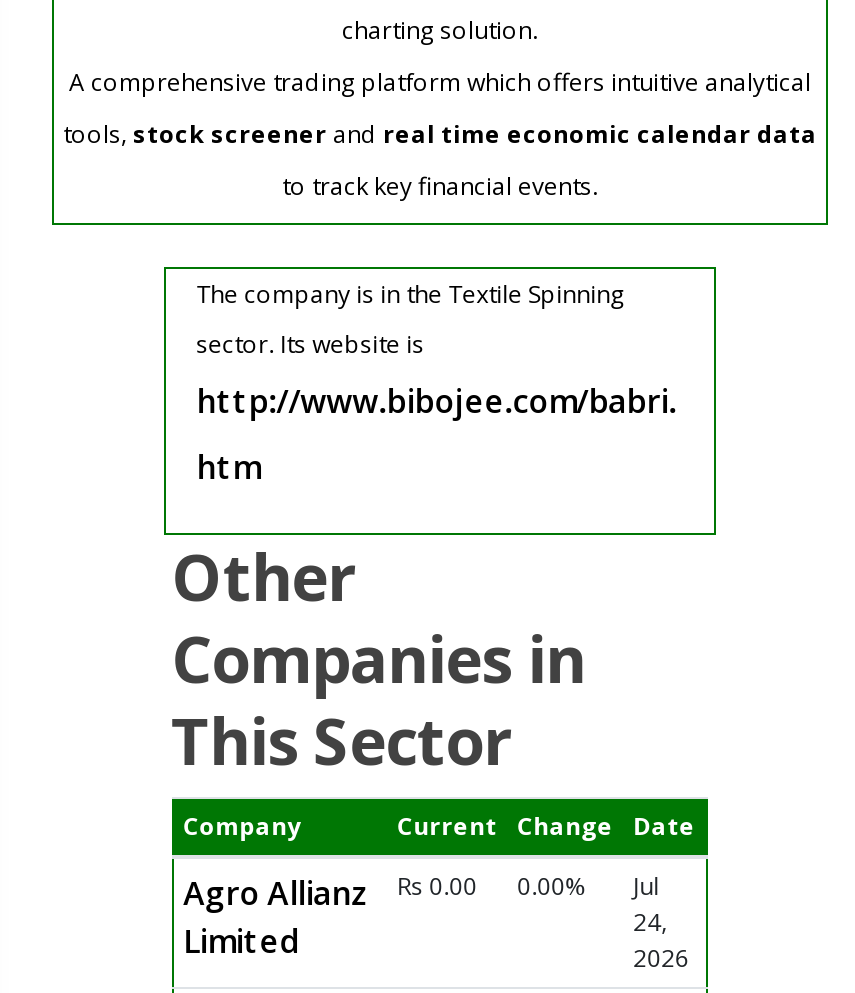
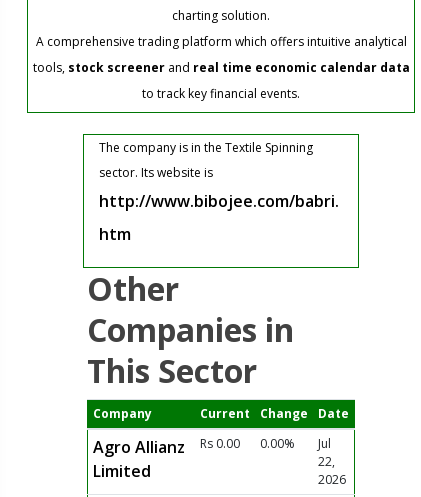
- 24,
+ 22,
